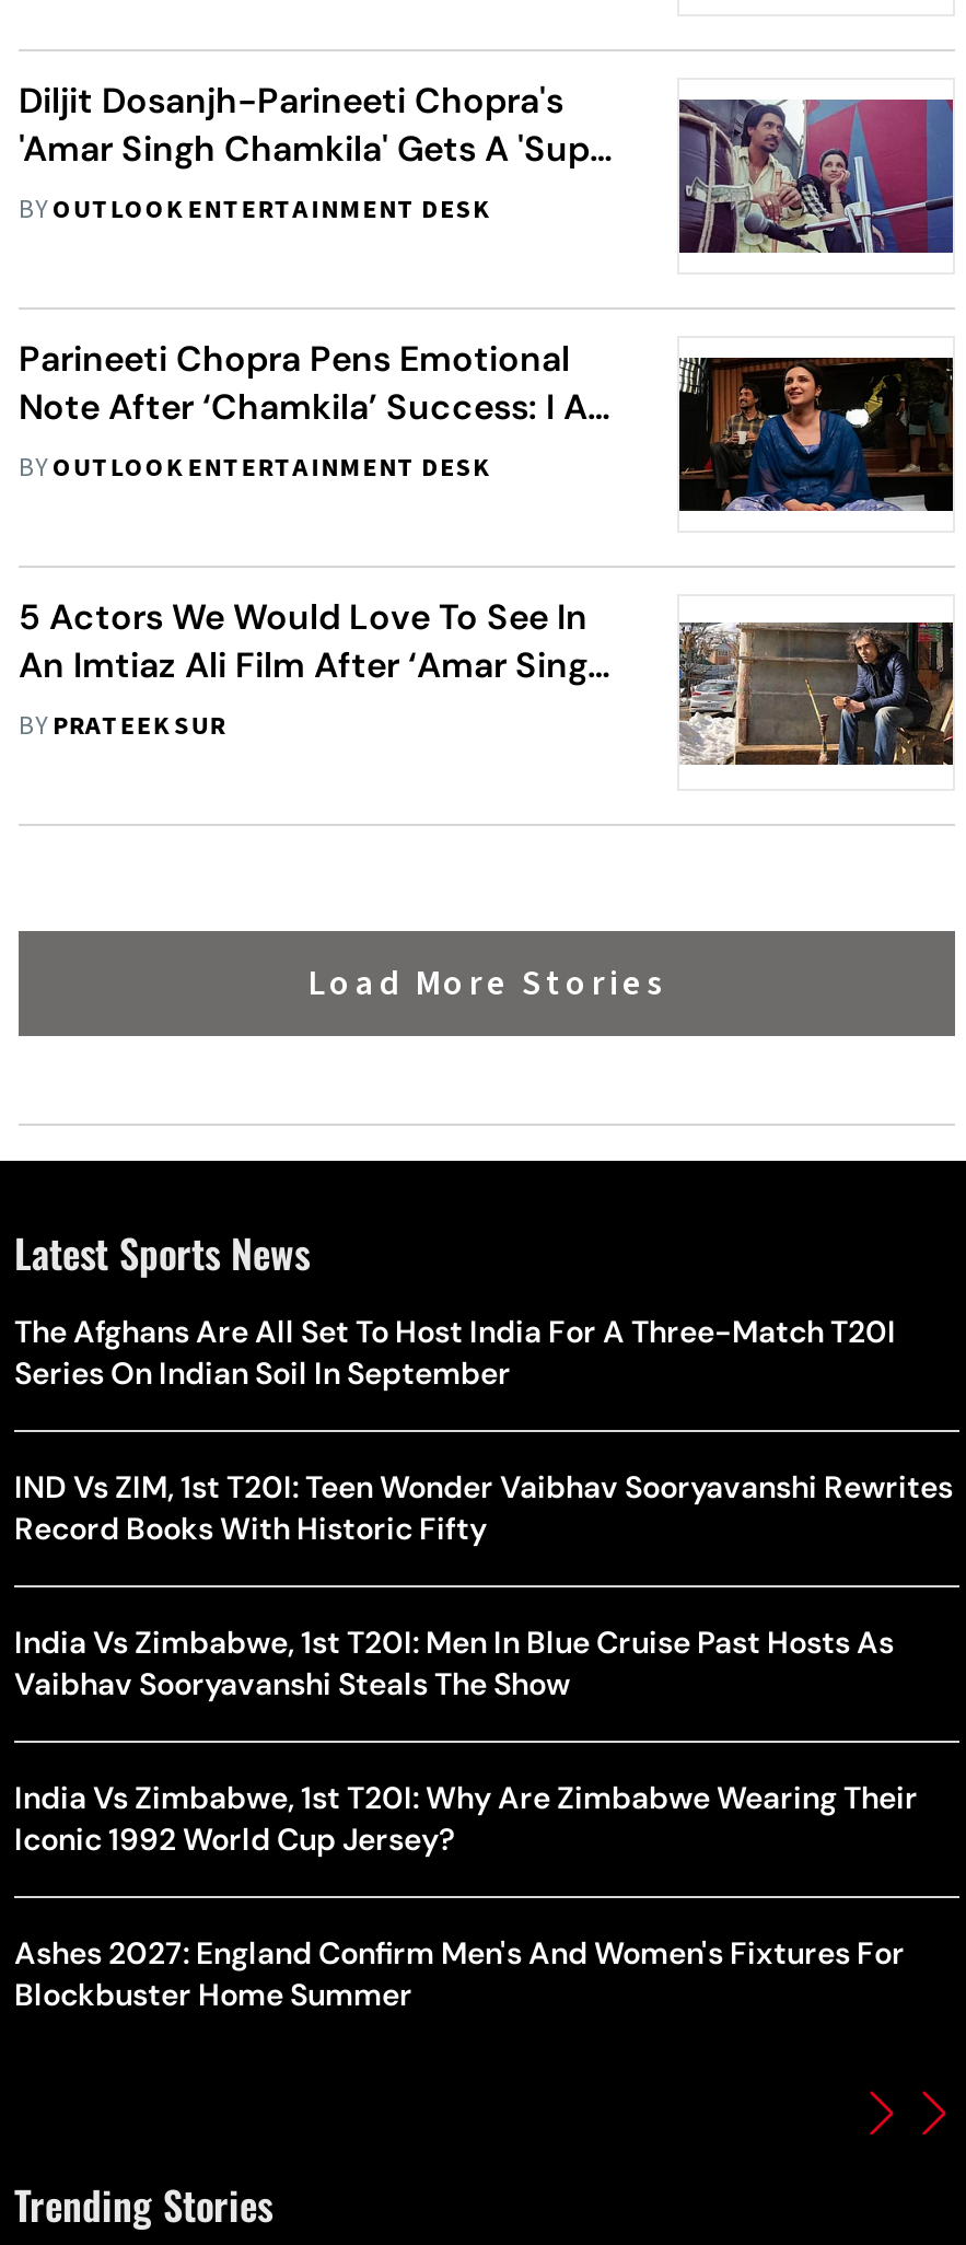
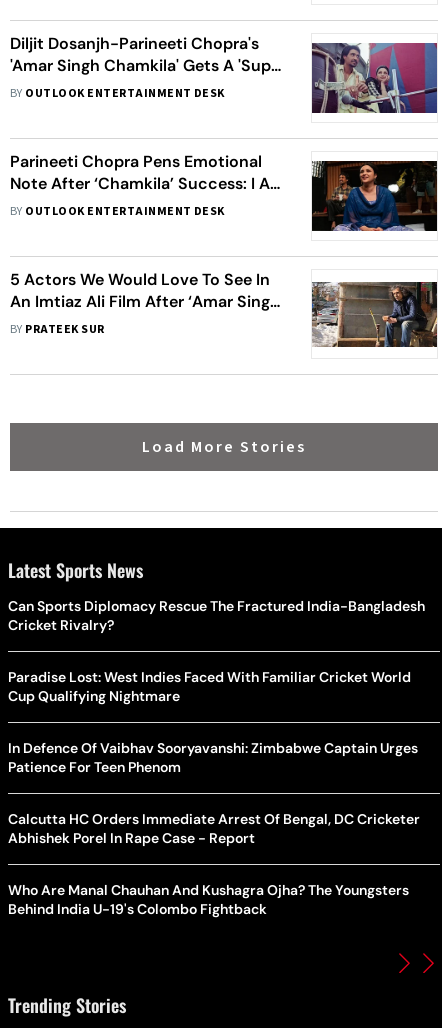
- The Afghans Are All Set To Host India For A Three-Match T20I
- Series On Indian Soil In September
+ Can Sports Diplomacy Rescue The Fractured India-Bangladesh
+ Cricket Rivalry?

- IND Vs ZIM, 1st T20I: Teen Wonder Vaibhav Sooryavanshi Rewrites
- Record Books With Historic Fifty
+ Paradise Lost: West Indies Faced With Familiar Cricket World
+ Cup Qualifying Nightmare

- India Vs Zimbabwe, 1st T20I: Men In Blue Cruise Past Hosts As
- Vaibhav Sooryavanshi Steals The Show
+ In Defence Of Vaibhav Sooryavanshi: Zimbabwe Captain Urges
+ Patience For Teen Phenom

- India Vs Zimbabwe, 1st T20I: Why Are Zimbabwe Wearing Their
- Iconic 1992 World Cup Jersey?
+ Calcutta HC Orders Immediate Arrest Of Bengal, DC Cricketer
+ Abhishek Porel In Rape Case - Report

- Ashes 2027: England Confirm Men's And Women's Fixtures For
- Blockbuster Home Summer
+ Who Are Manal Chauhan And Kushagra Ojha? The Youngsters
+ Behind India U-19's Colombo Fightback
